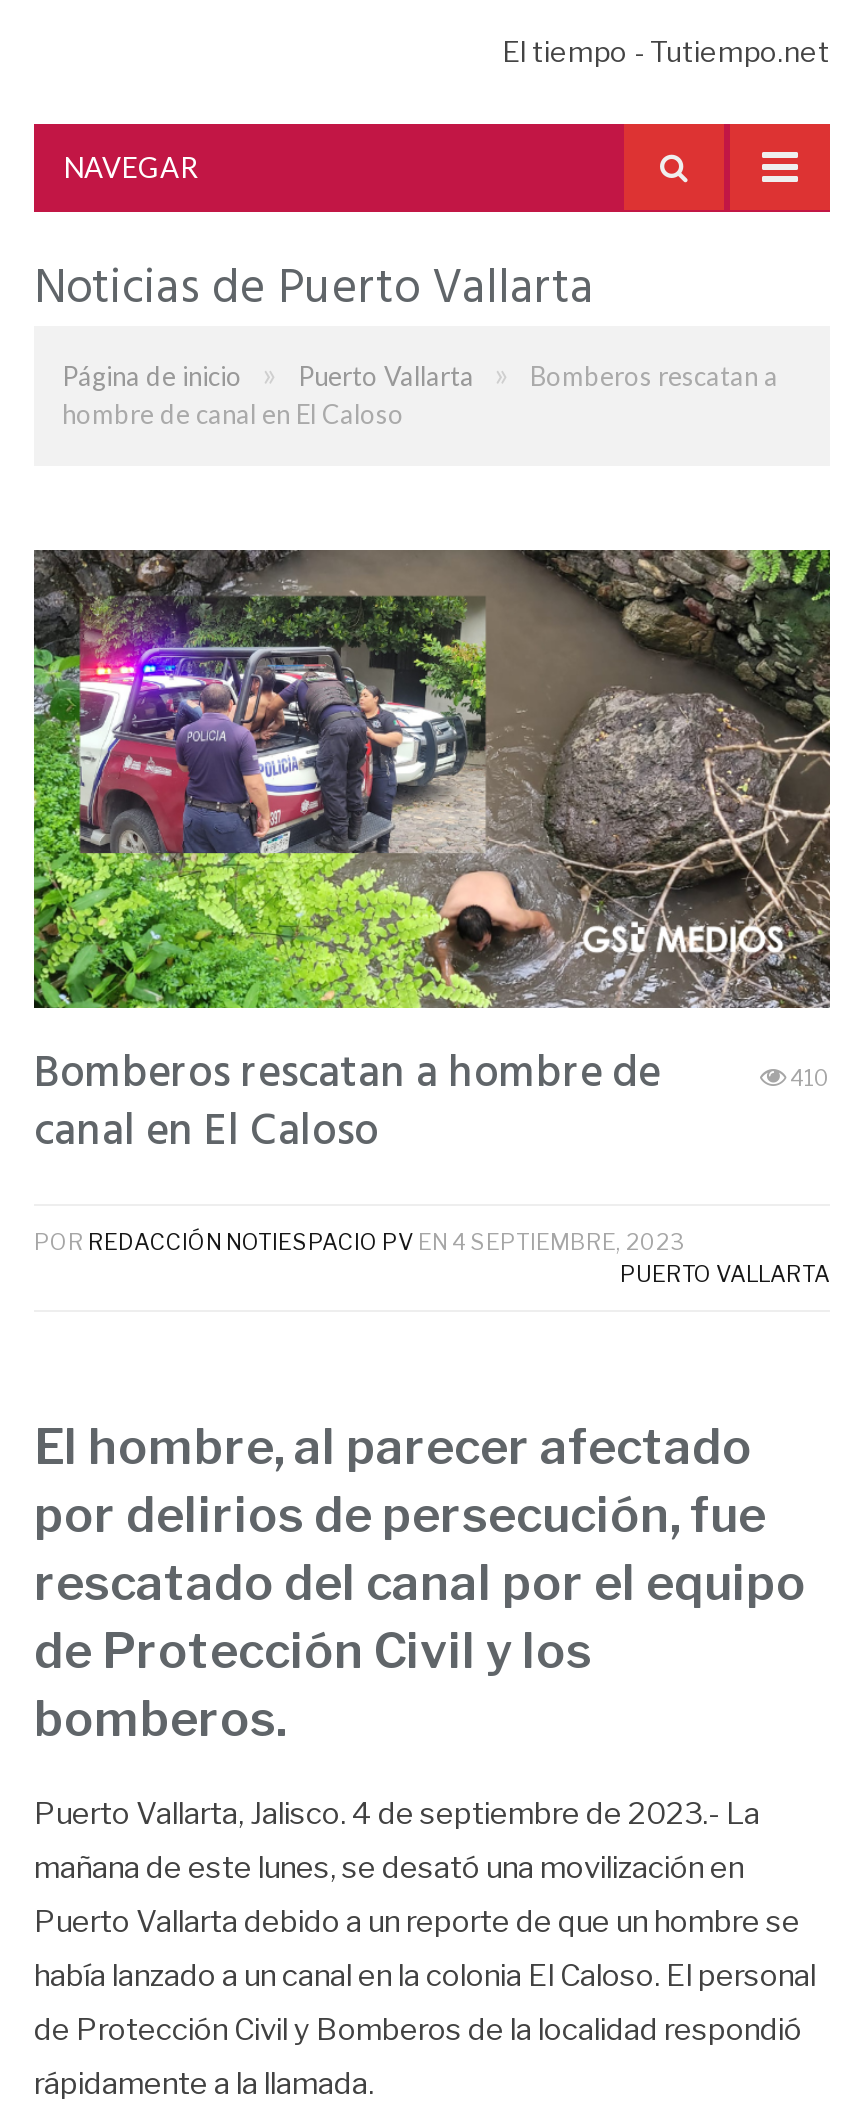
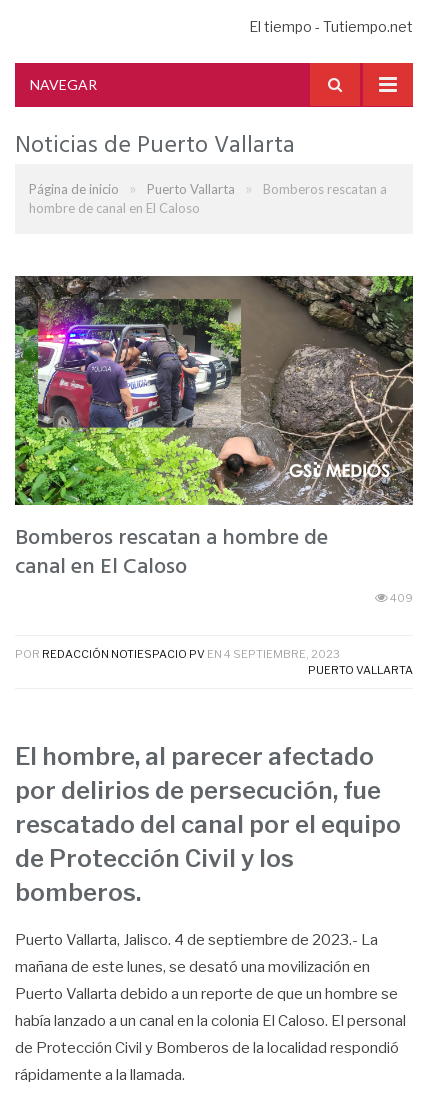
- 410
+ 409
